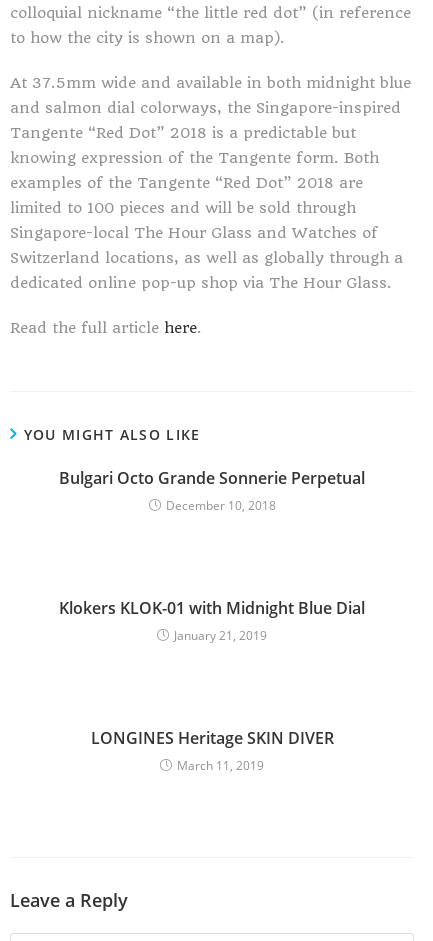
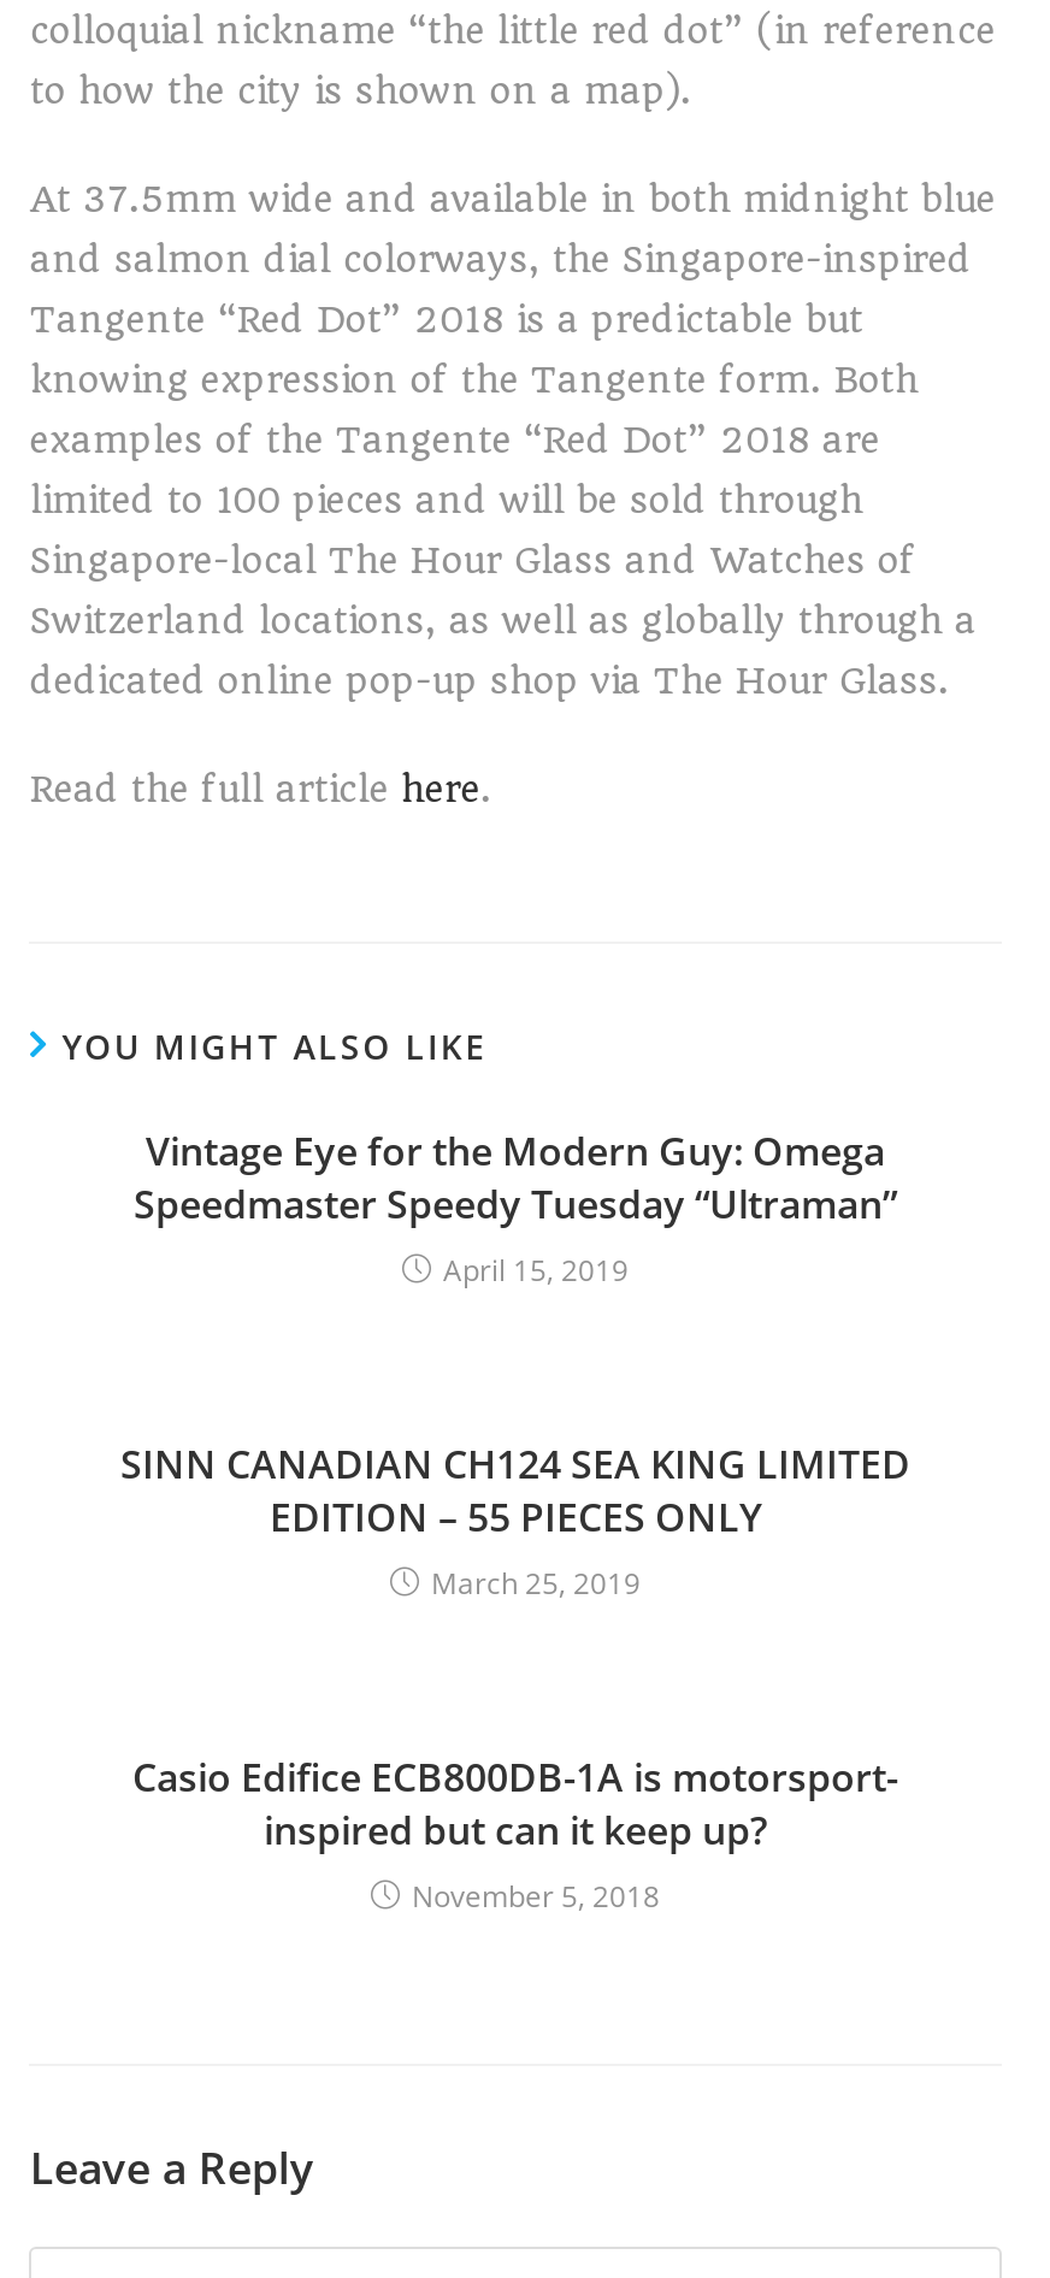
- Bulgari Octo Grande Sonnerie Perpetual
- December 10, 2018
+ Vintage Eye for the Modern Guy: Omega
+ Speedmaster Speedy Tuesday “Ultraman”
+ April 15, 2019

- Klokers KLOK-01 with Midnight Blue Dial
- January 21, 2019
+ SINN CANADIAN CH124 SEA KING LIMITED
+ EDITION – 55 PIECES ONLY
+ March 25, 2019

- LONGINES Heritage SKIN DIVER
- March 11, 2019
+ Casio Edifice ECB800DB-1A is motorsport-
+ inspired but can it keep up?
+ November 5, 2018
